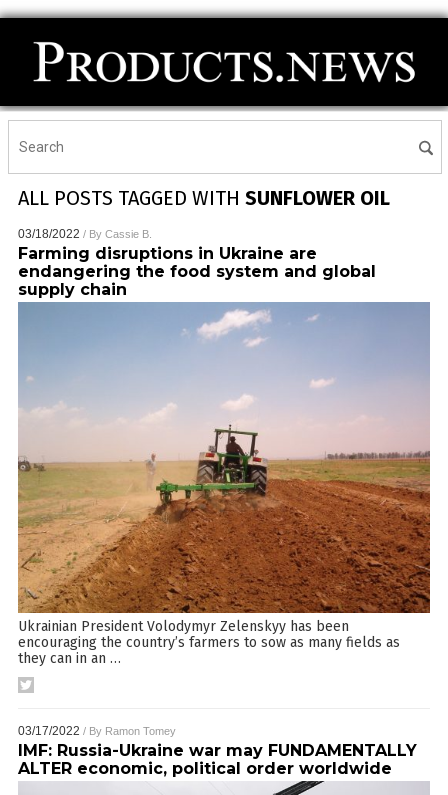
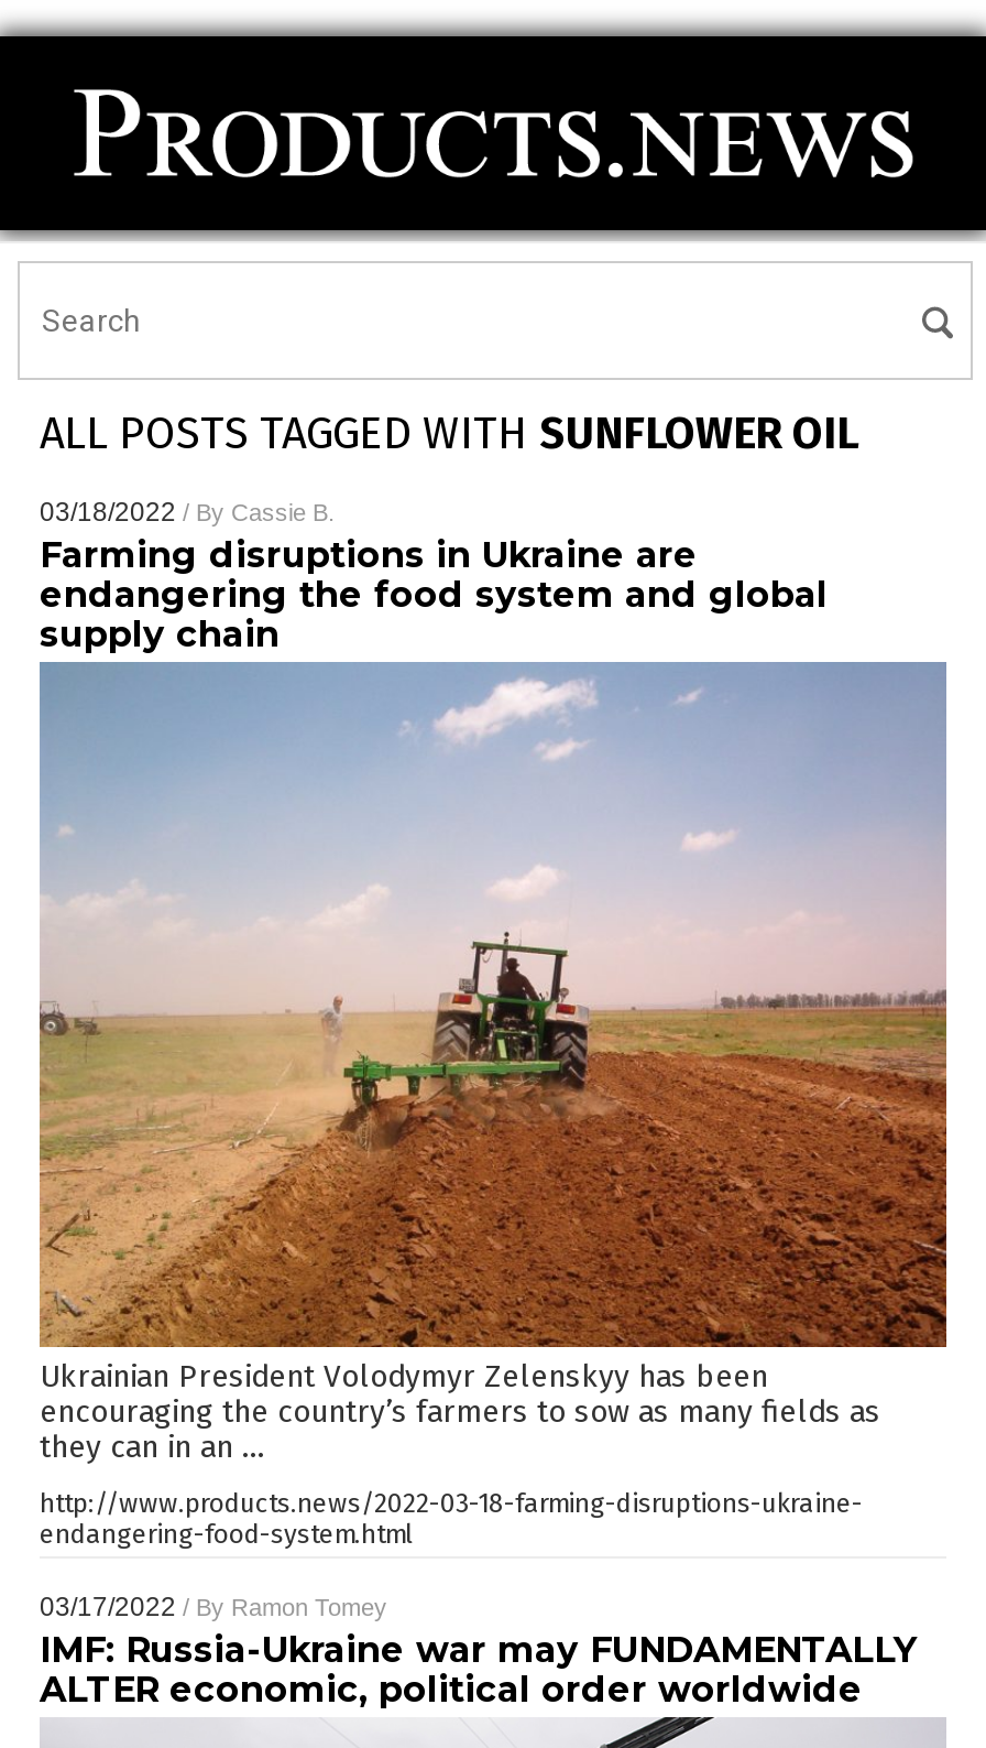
+ http://www.products.news/2022-03-18-farming-disruptions-ukraine-
+ endangering-food-system.html
